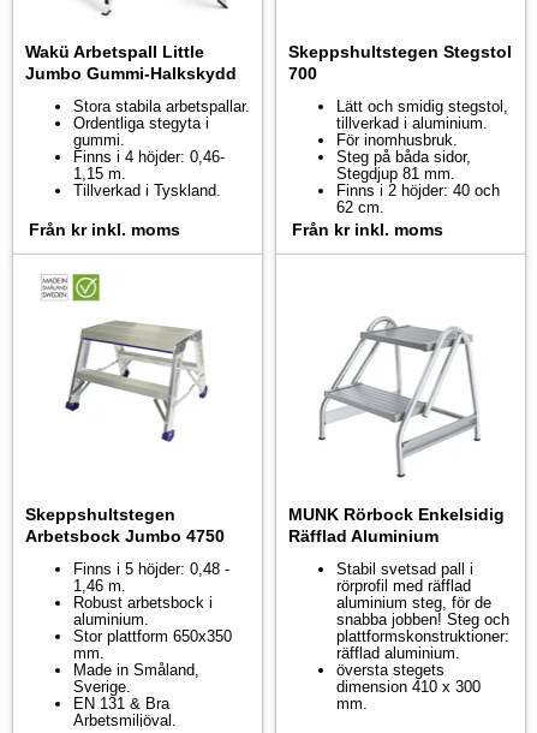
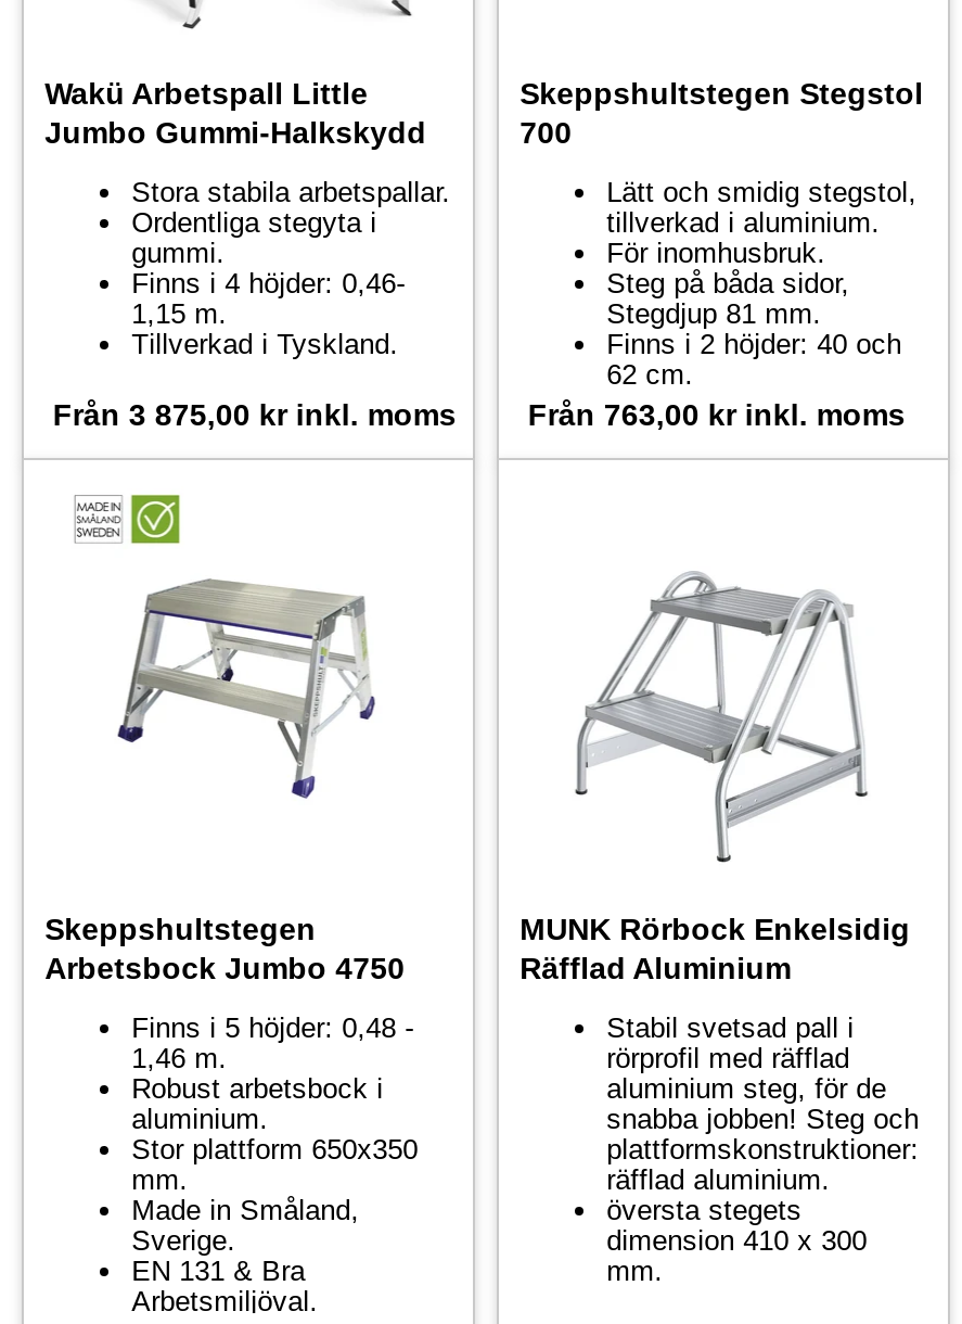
- Från kr inkl. moms
+ Från 3 875,00 kr inkl. moms

- Från kr inkl. moms
+ Från 763,00 kr inkl. moms
